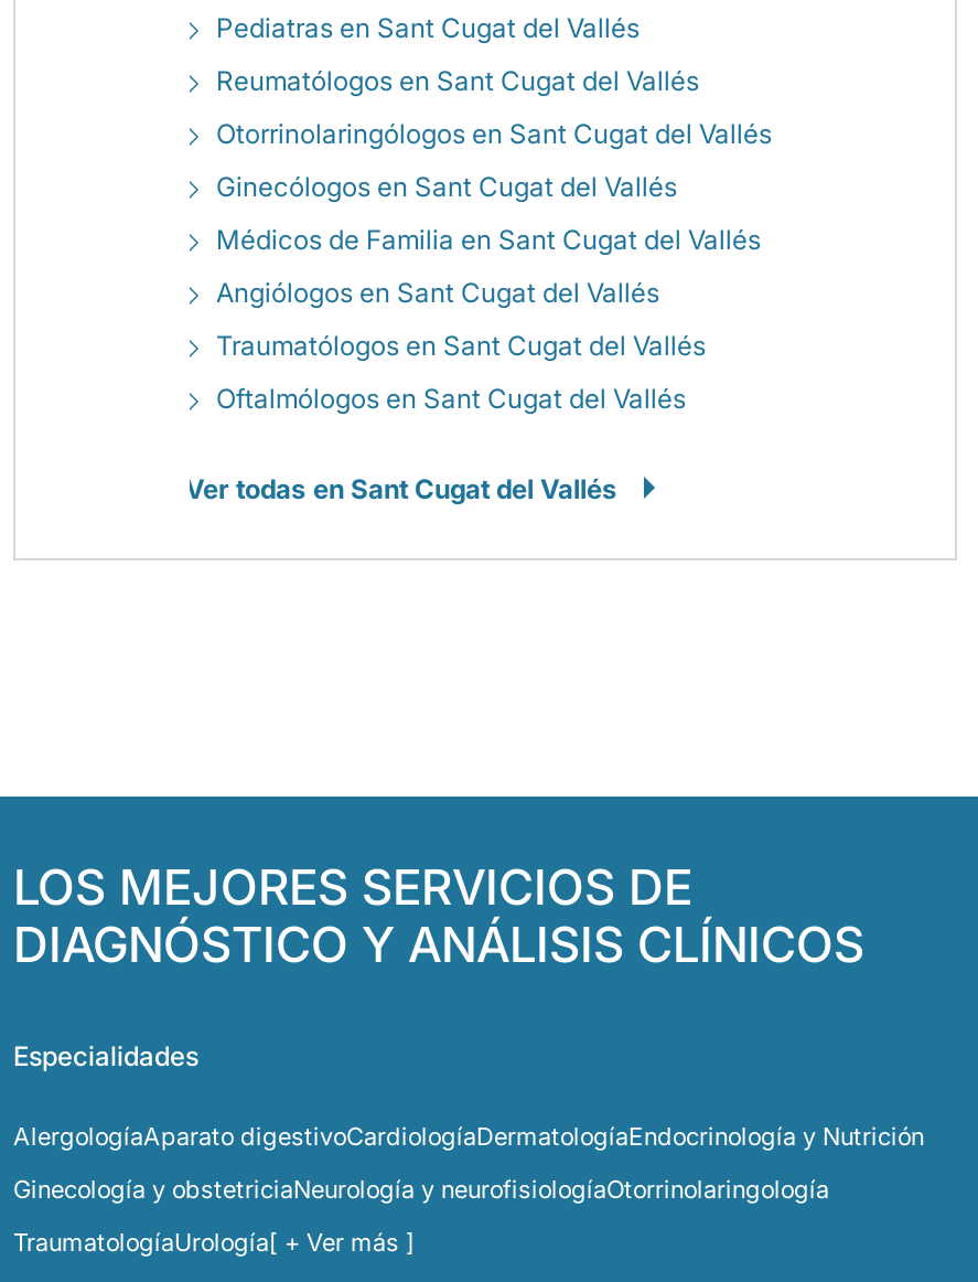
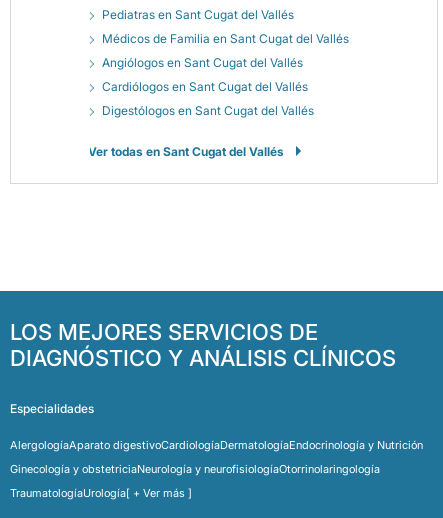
- Reumatólogos en Sant Cugat del Vallés
- Otorrinolaringólogos en Sant Cugat del Vallés
- Ginecólogos en Sant Cugat del Vallés

- Traumatólogos en Sant Cugat del Vallés
+ Cardiólogos en Sant Cugat del Vallés

- Oftalmólogos en Sant Cugat del Vallés
+ Digestólogos en Sant Cugat del Vallés
